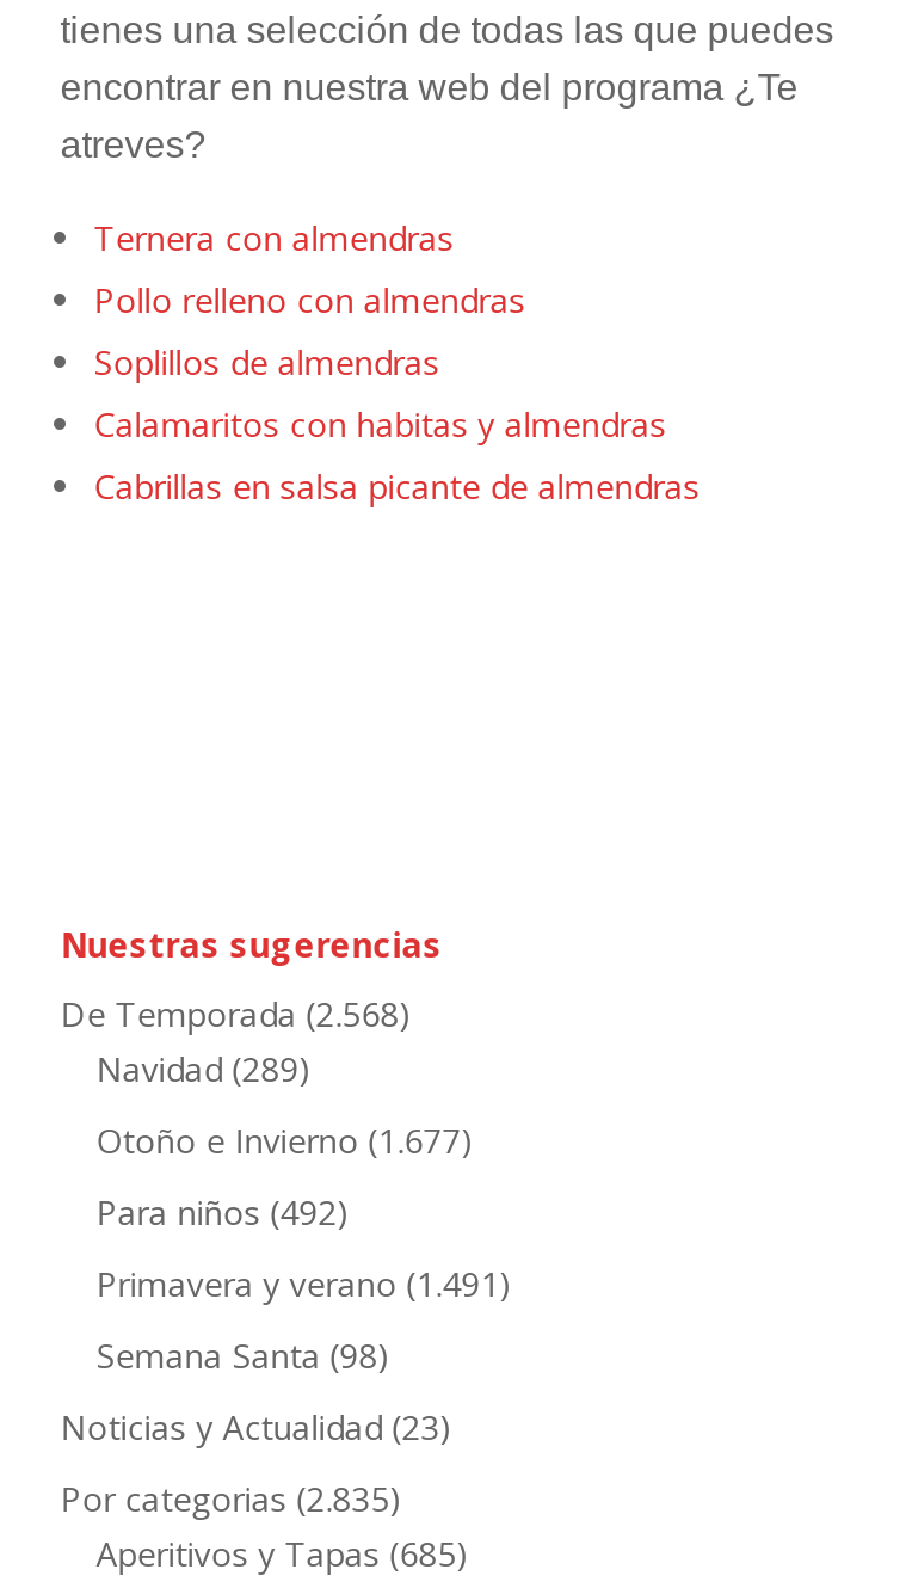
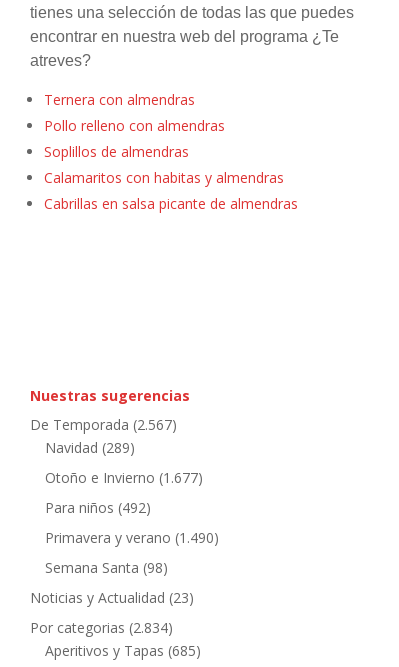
- De Temporada (2.568)
+ De Temporada (2.567)

- Primavera y verano (1.491)
+ Primavera y verano (1.490)

- Por categorias (2.835)
+ Por categorias (2.834)
